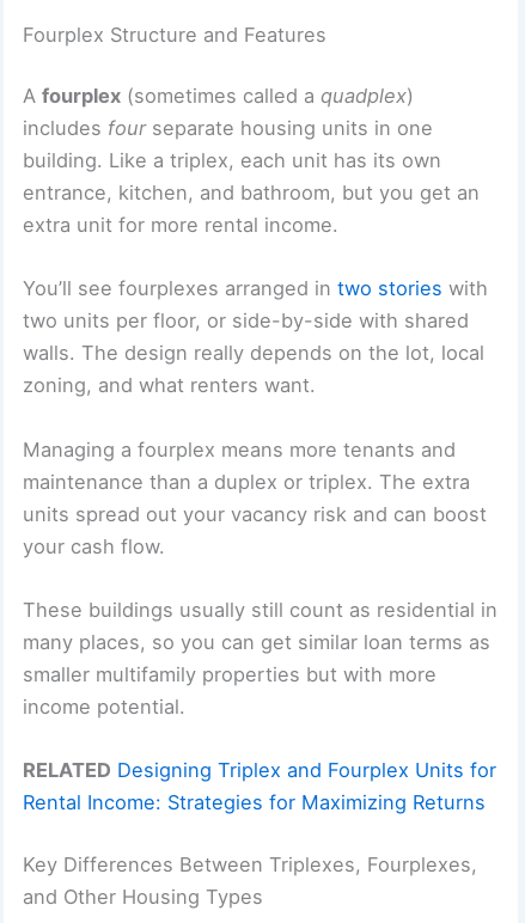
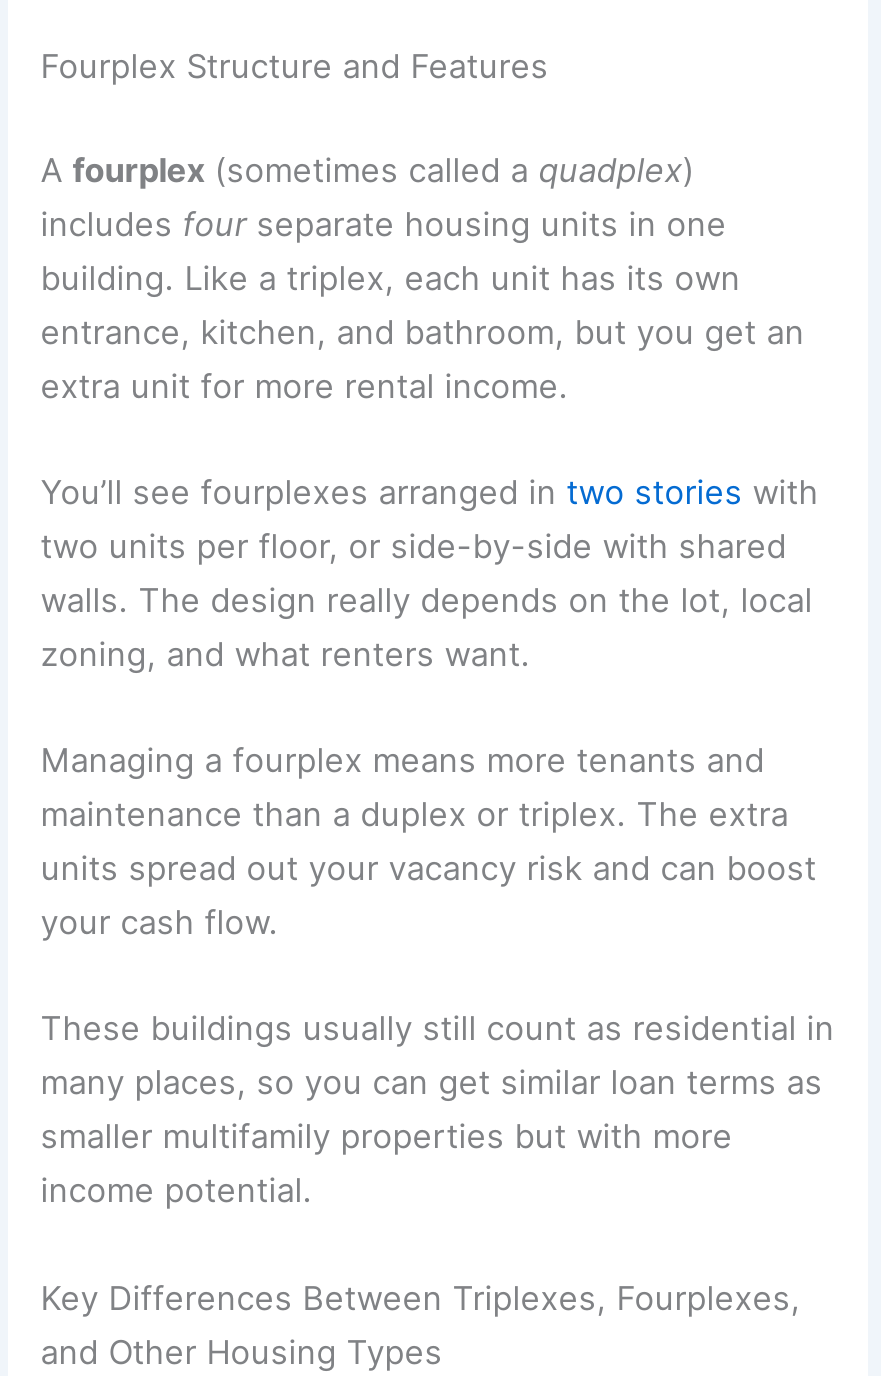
- RELATED Designing Triplex and Fourplex Units for
- Rental Income: Strategies for Maximizing Returns
